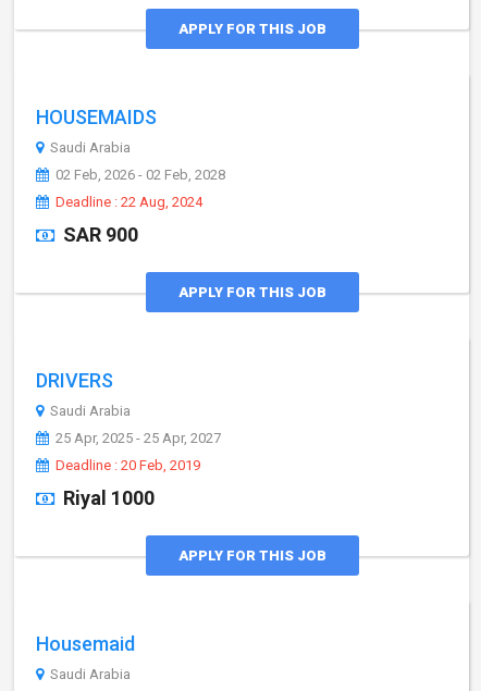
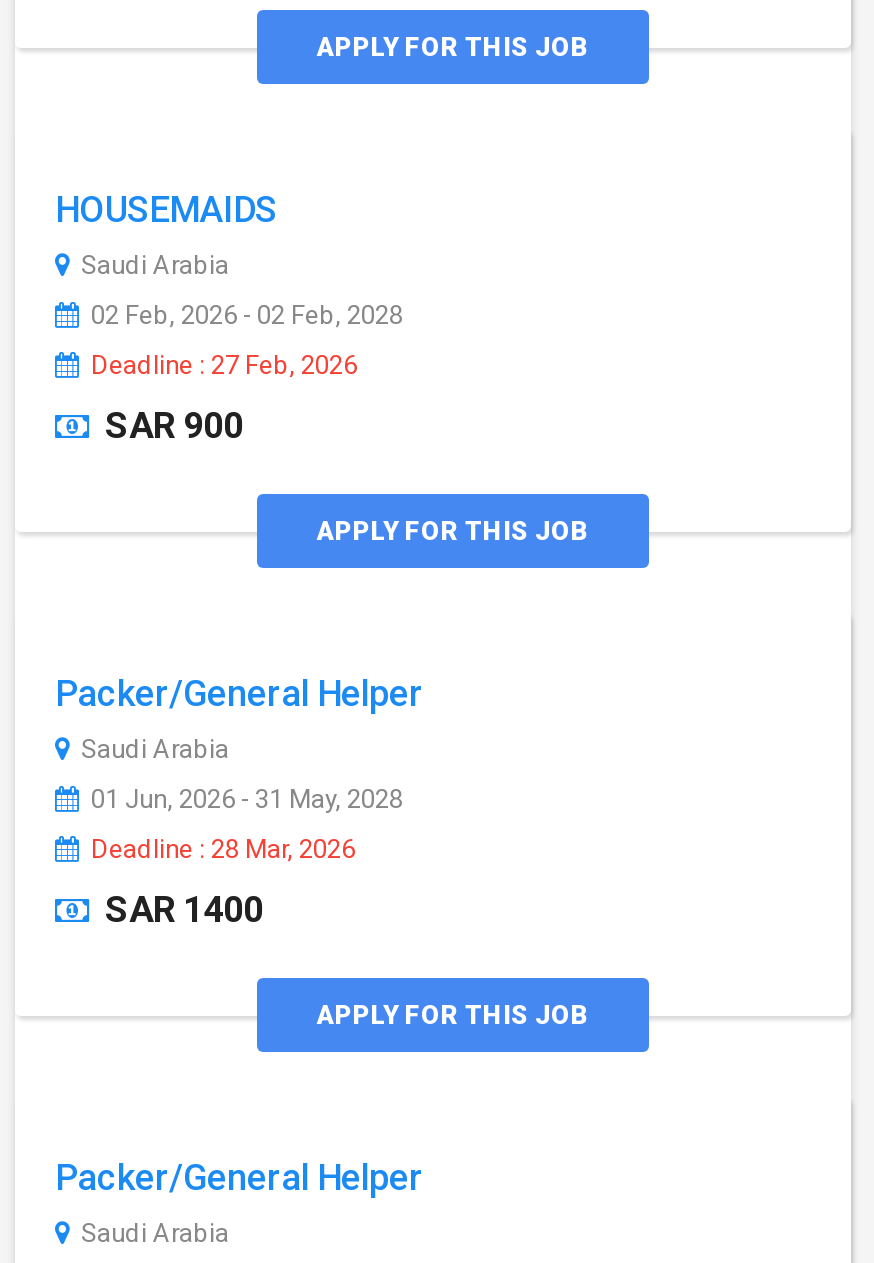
- Deadline : 22 Aug, 2024
+ Deadline : 27 Feb, 2026

- DRIVERS
+ Packer/General Helper

- 25 Apr, 2025 - 25 Apr, 2027
+ 01 Jun, 2026 - 31 May, 2028

- Deadline : 20 Feb, 2019
+ Deadline : 28 Mar, 2026

- Riyal 1000
+ SAR 1400

- Housemaid
+ Packer/General Helper
